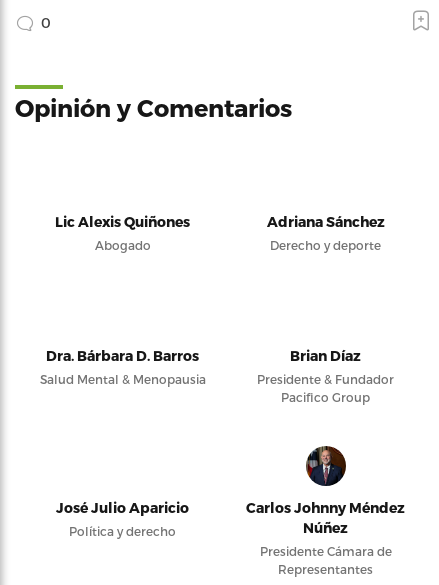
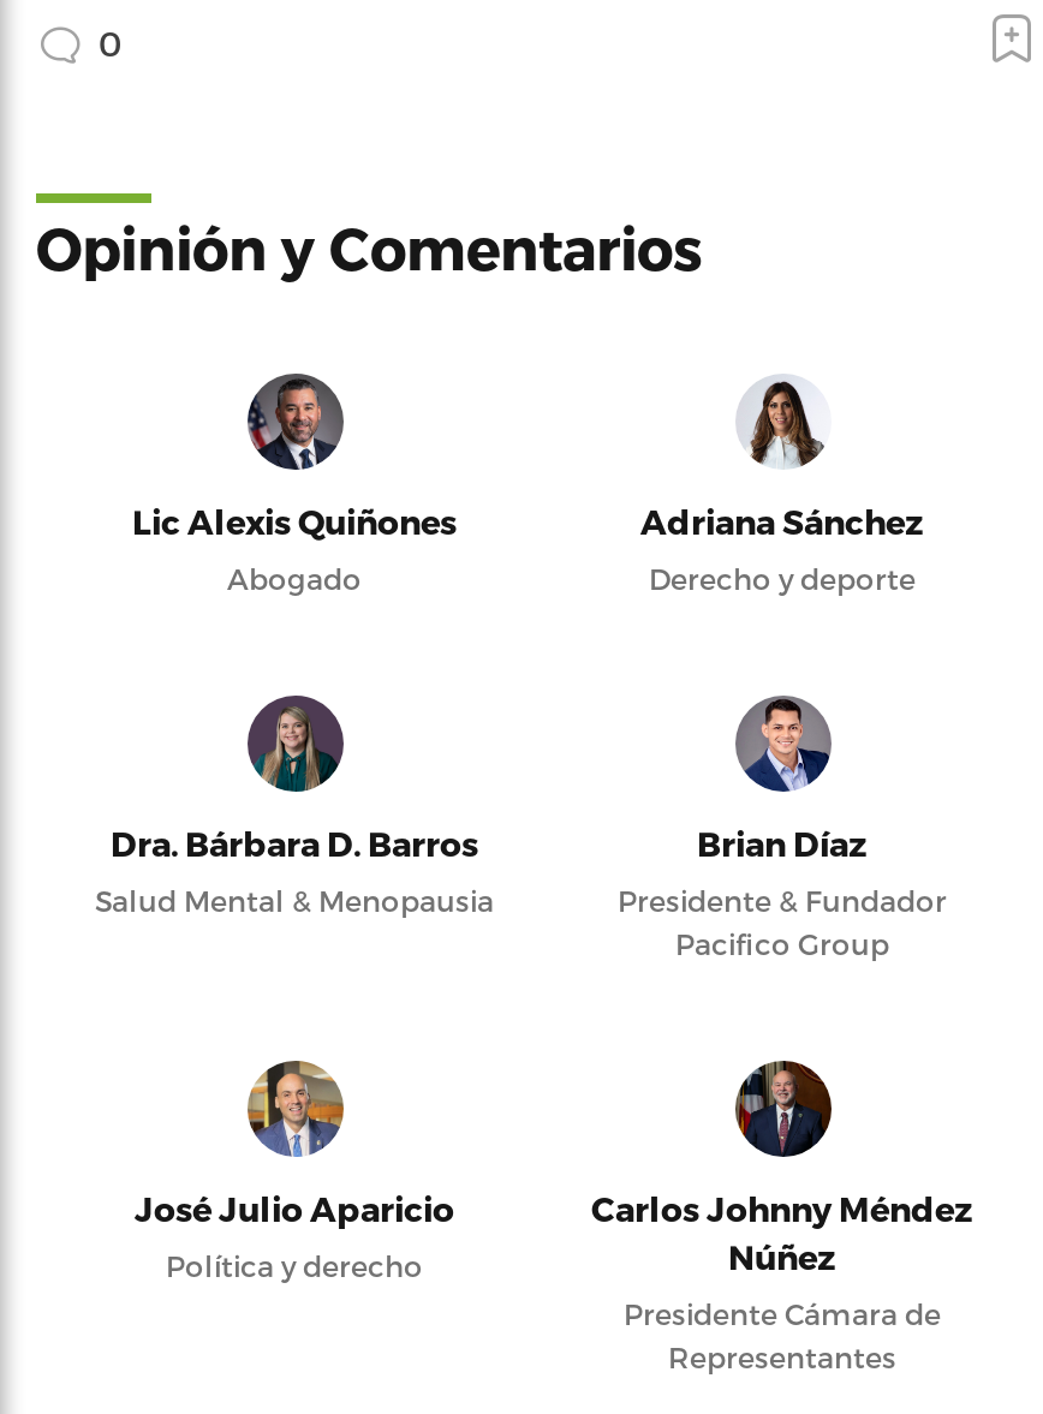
+ [image]

+ [image]

+ [image]

+ [image]

+ [image]
